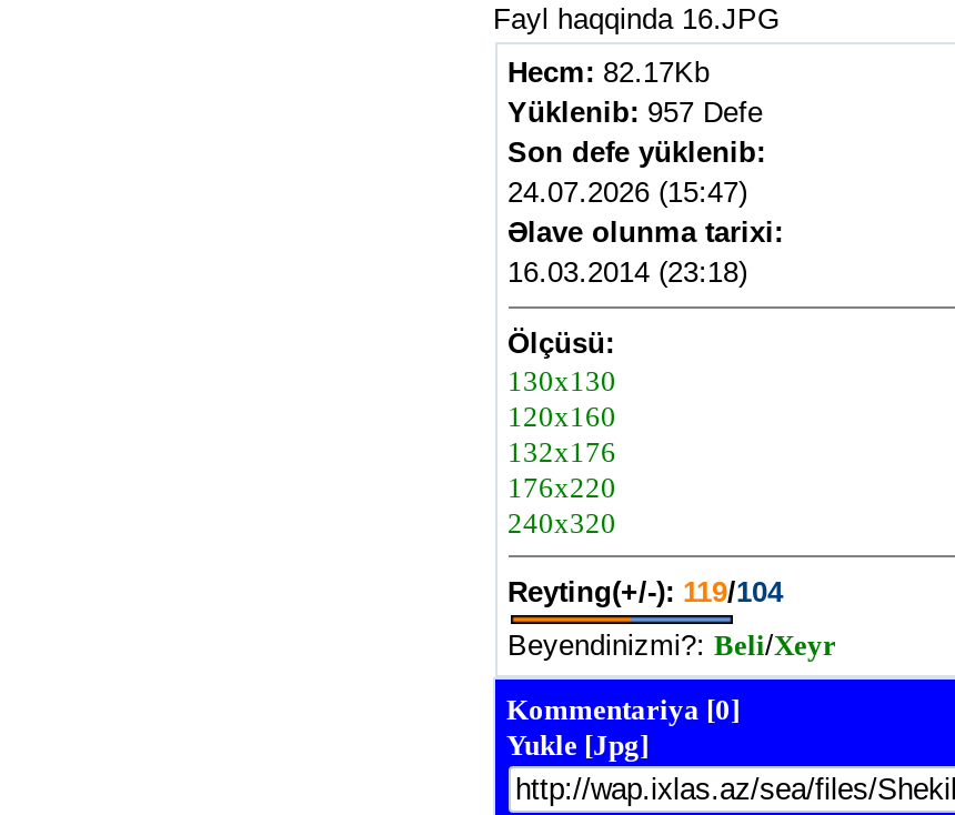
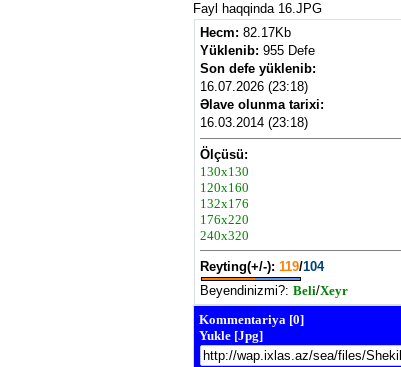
- Yüklenib: 957 Defe
+ Yüklenib: 955 Defe

- 24.07.2026 (15:47)
+ 16.07.2026 (23:18)
